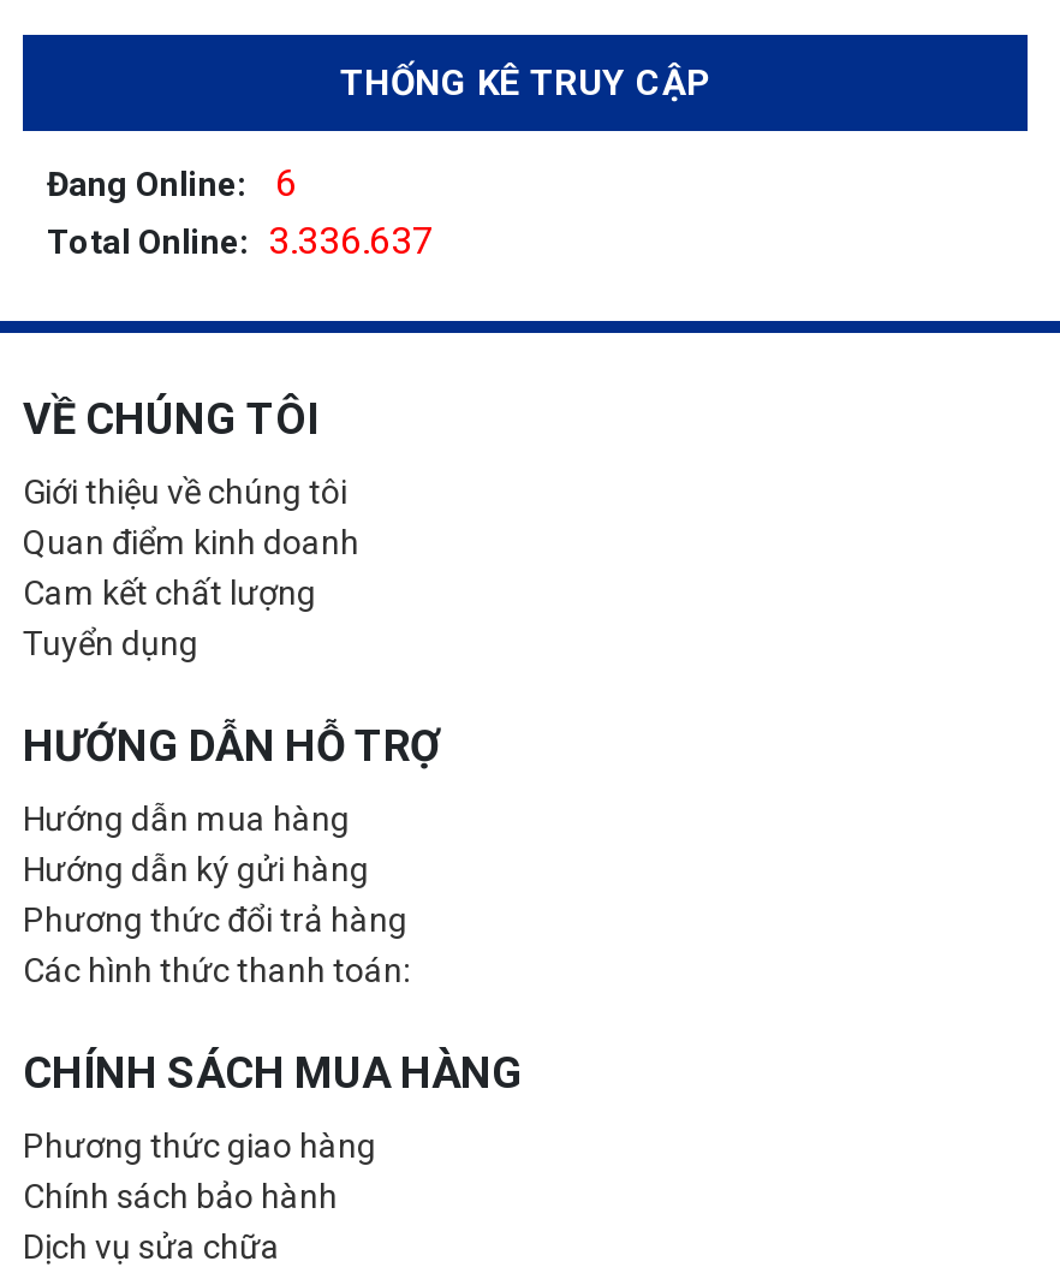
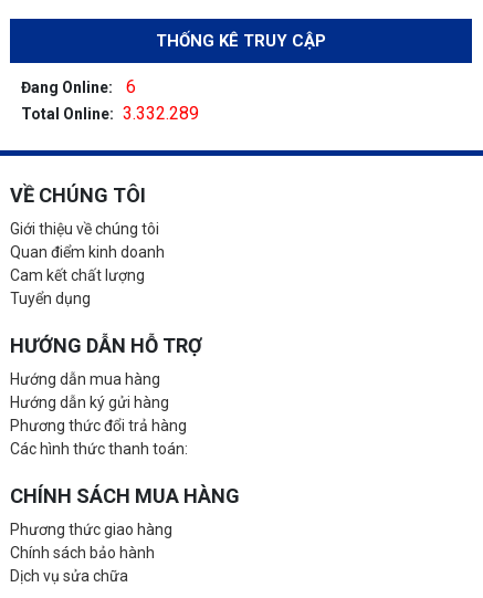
- Total Online: 3.336.637
+ Total Online: 3.332.289
